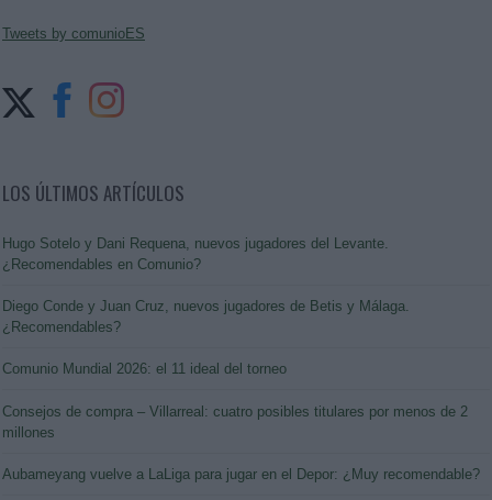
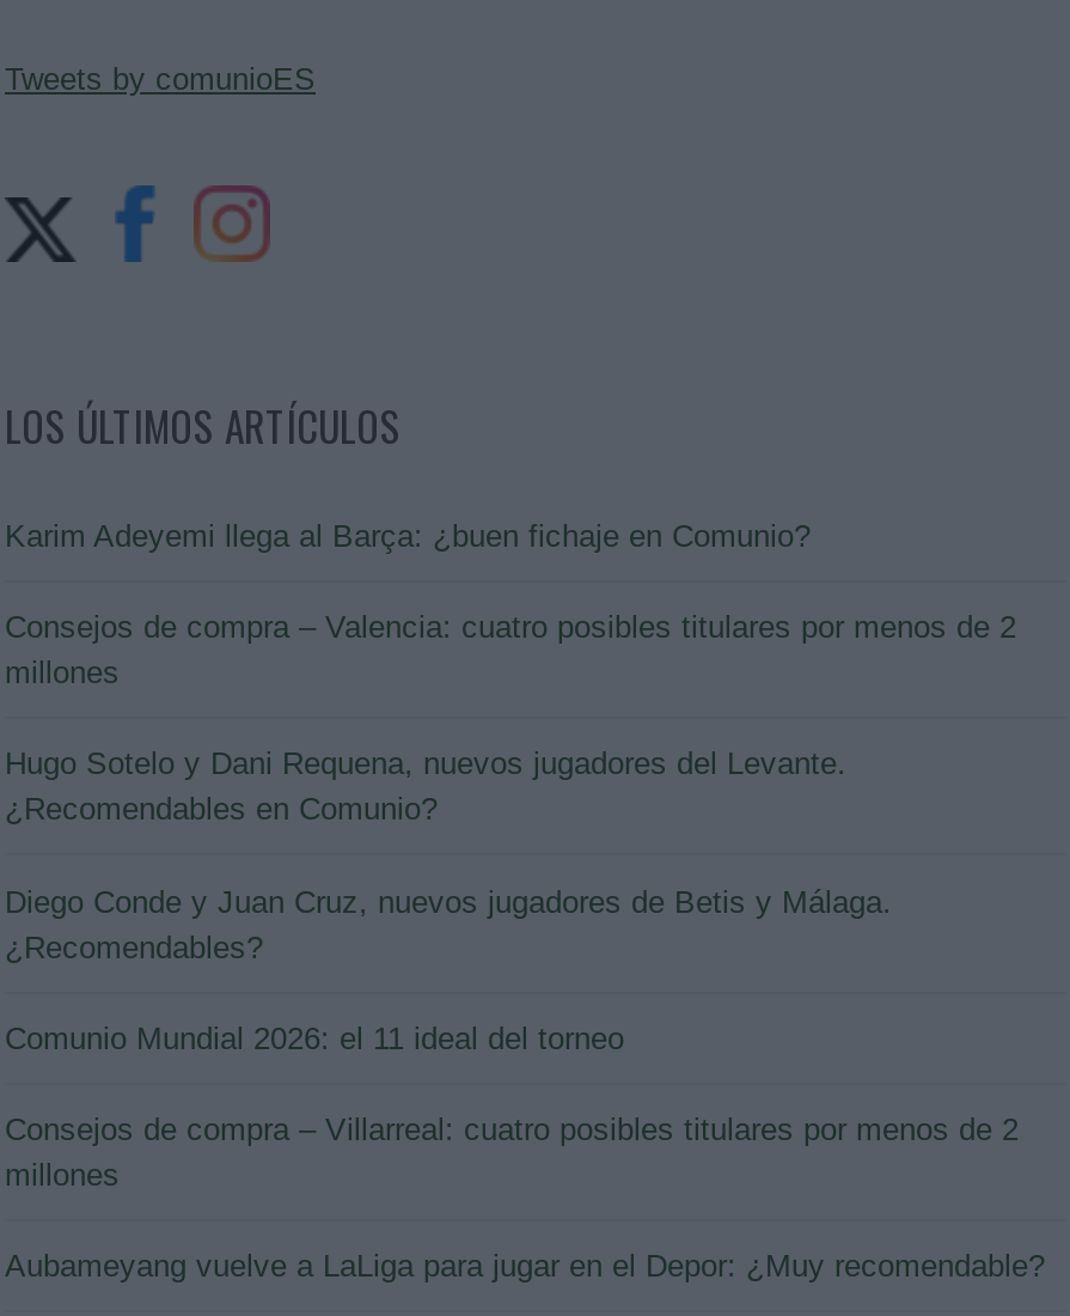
+ Karim Adeyemi llega al Barça: ¿buen fichaje en Comunio?
+ Consejos de compra – Valencia: cuatro posibles titulares por menos de 2
+ millones
